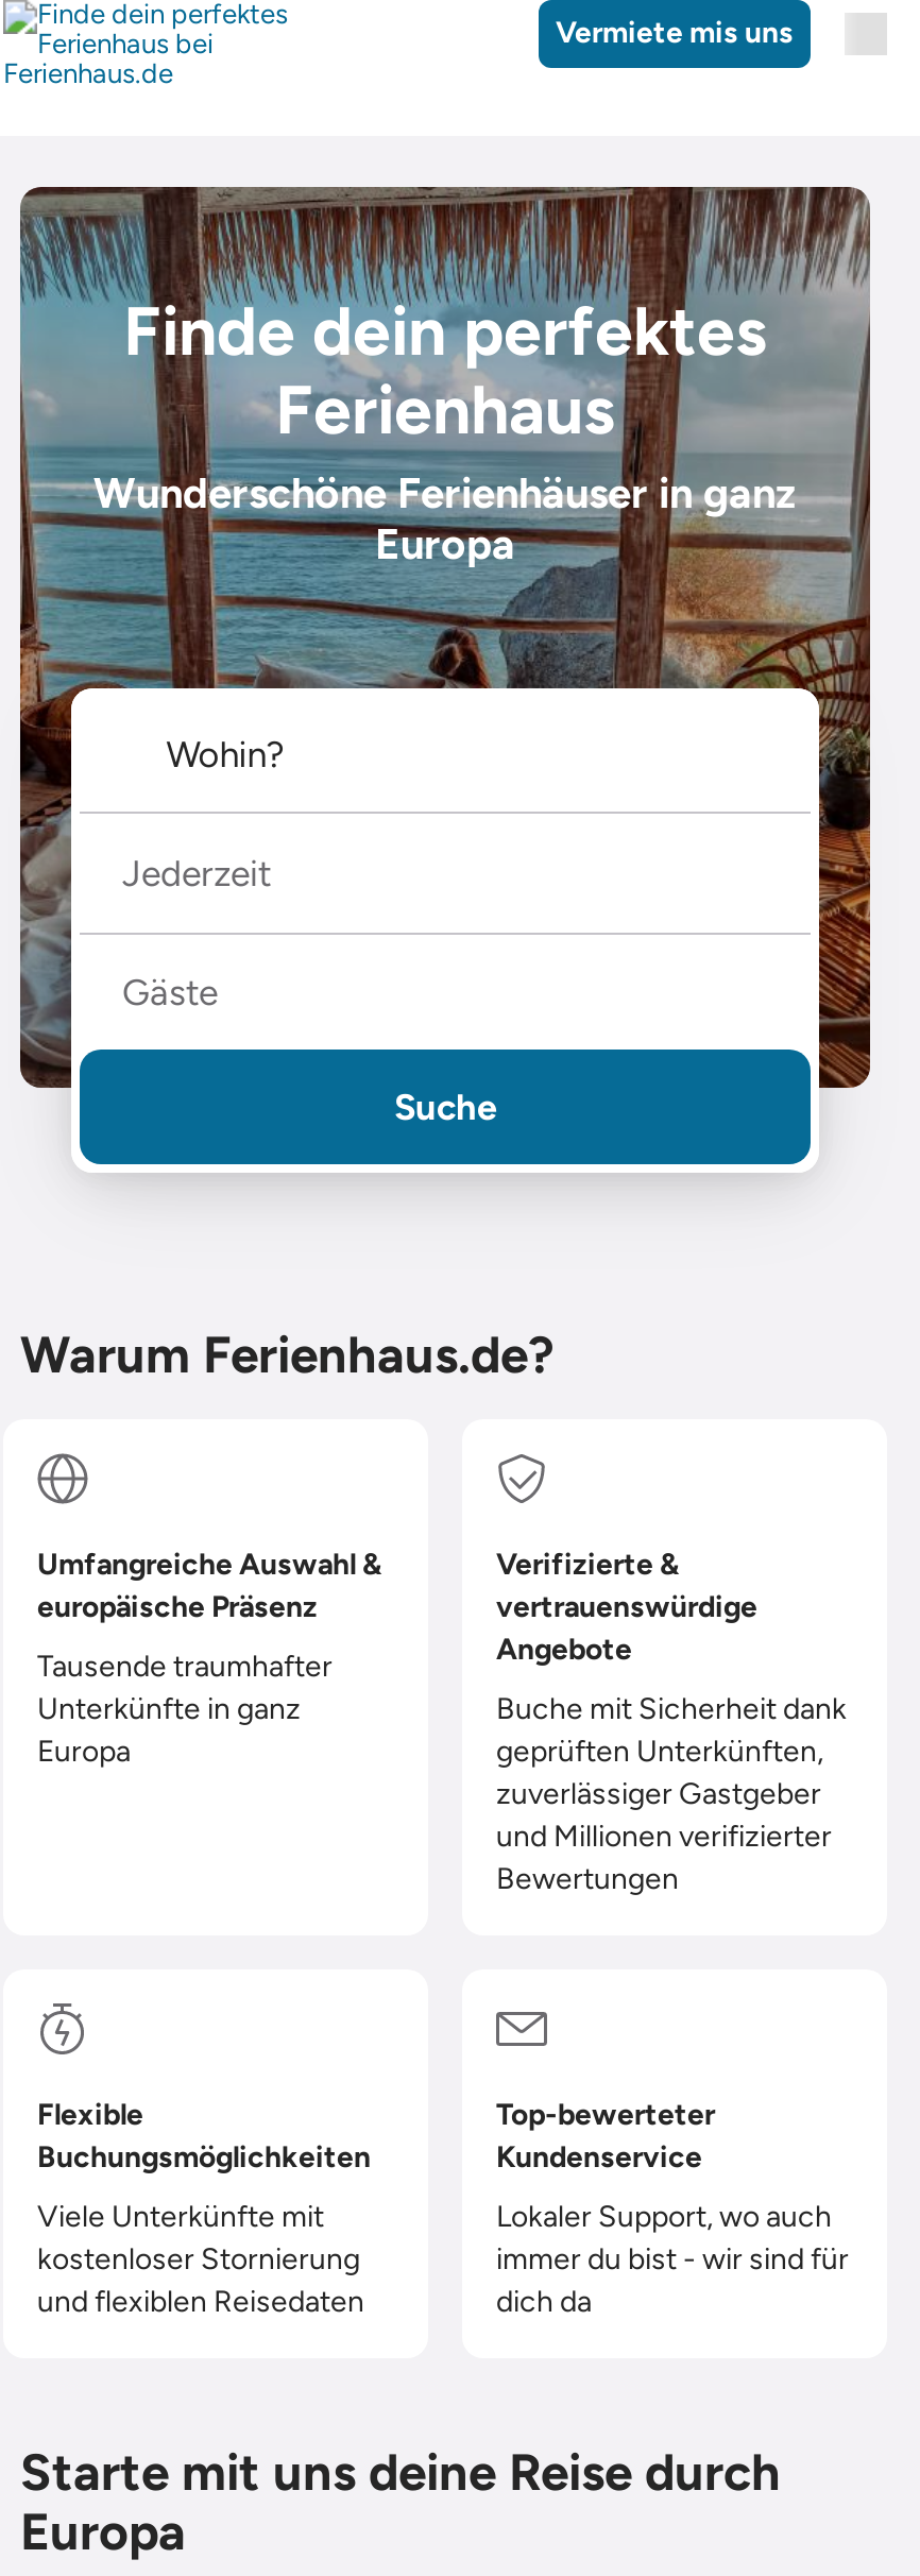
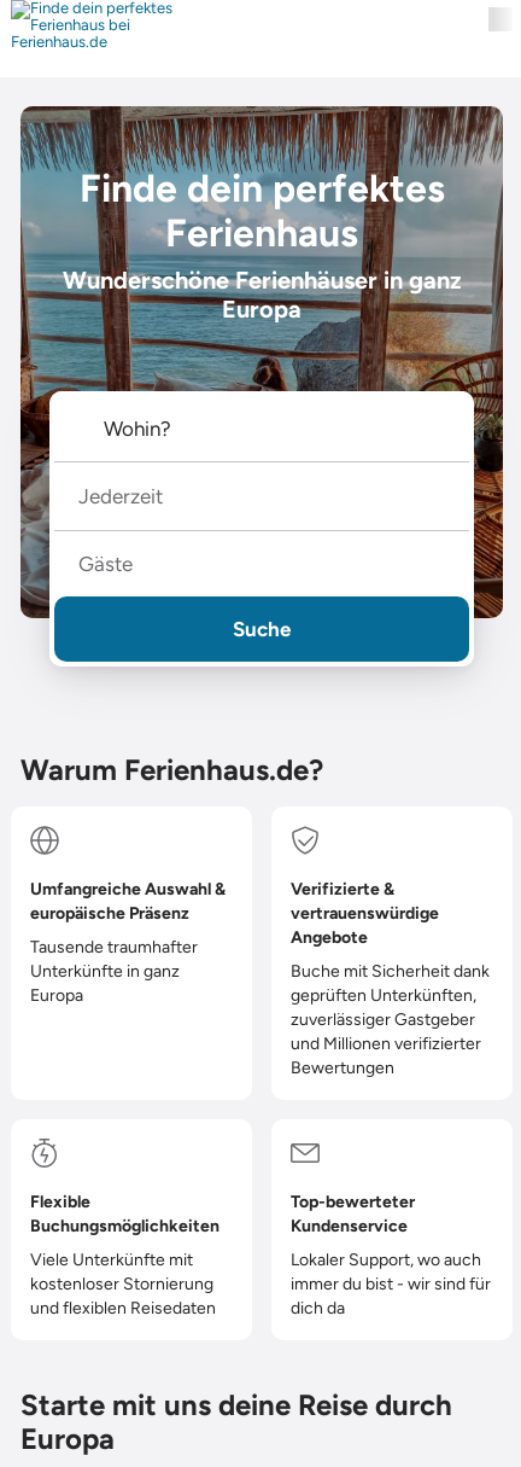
- Vermiete mis uns
